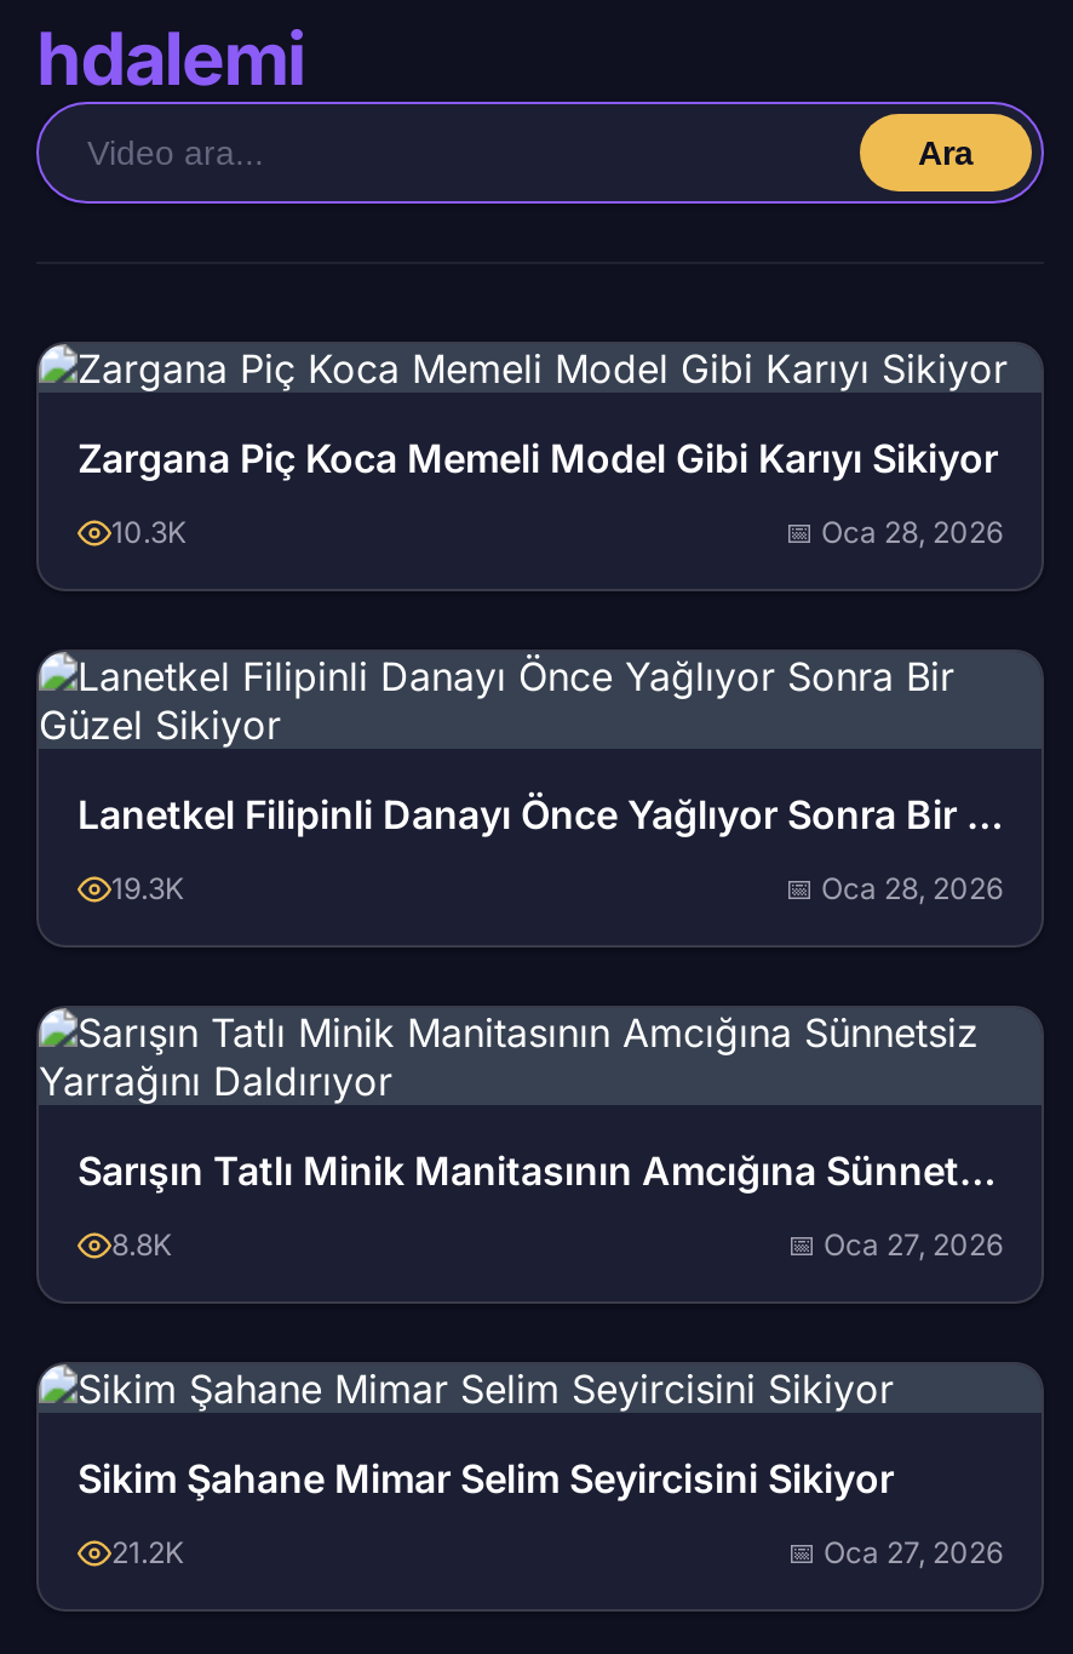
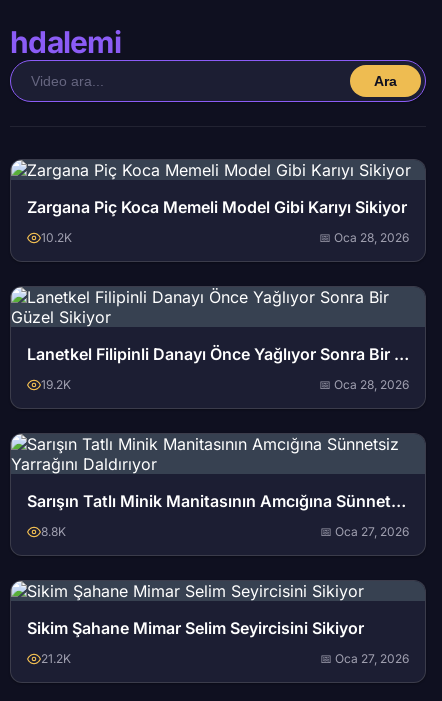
- 10.3K
+ 10.2K

- 19.3K
+ 19.2K
